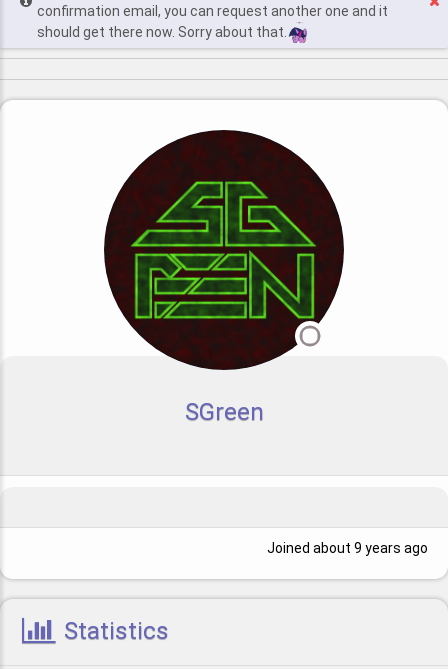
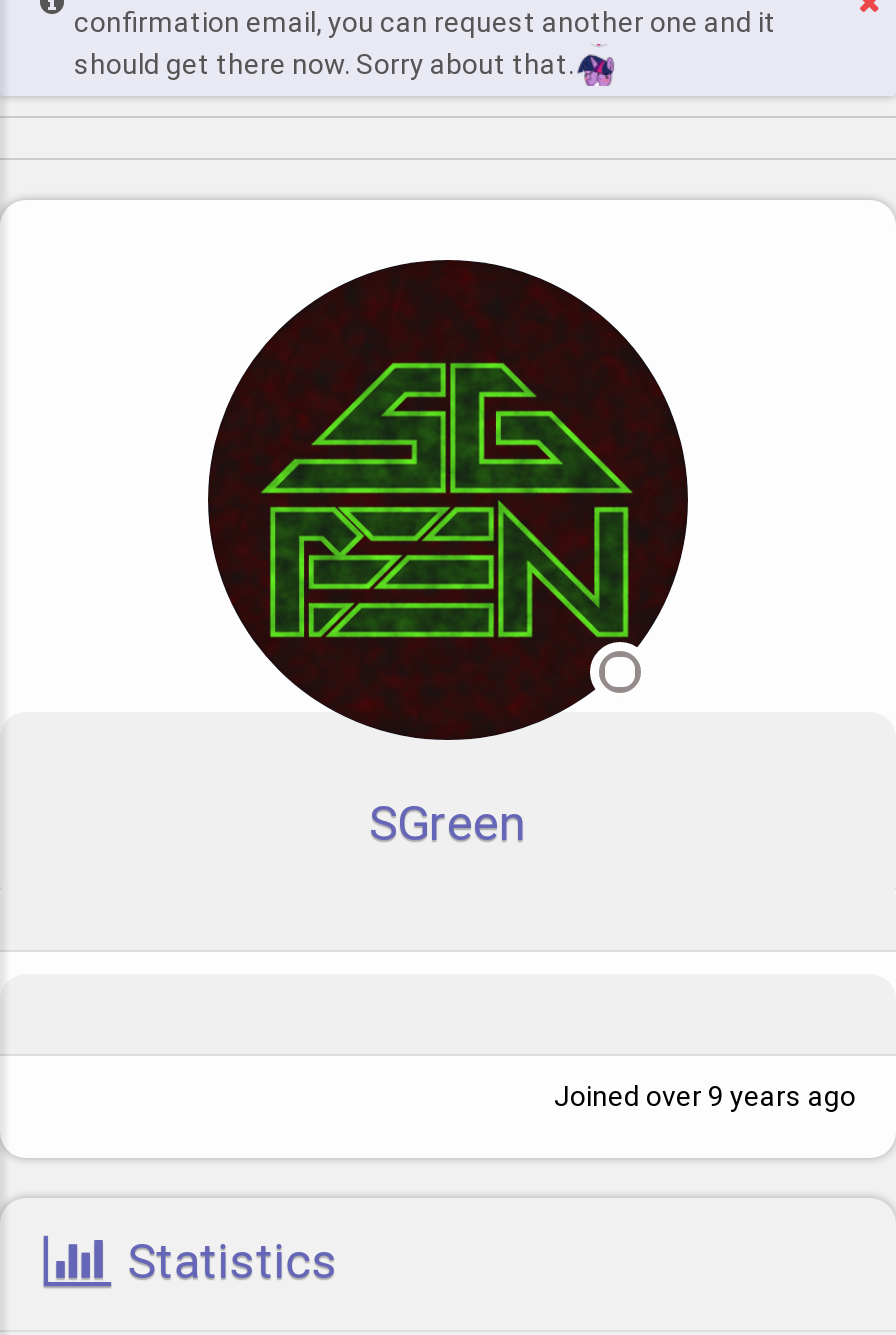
- Joined about 9 years ago
+ Joined over 9 years ago
